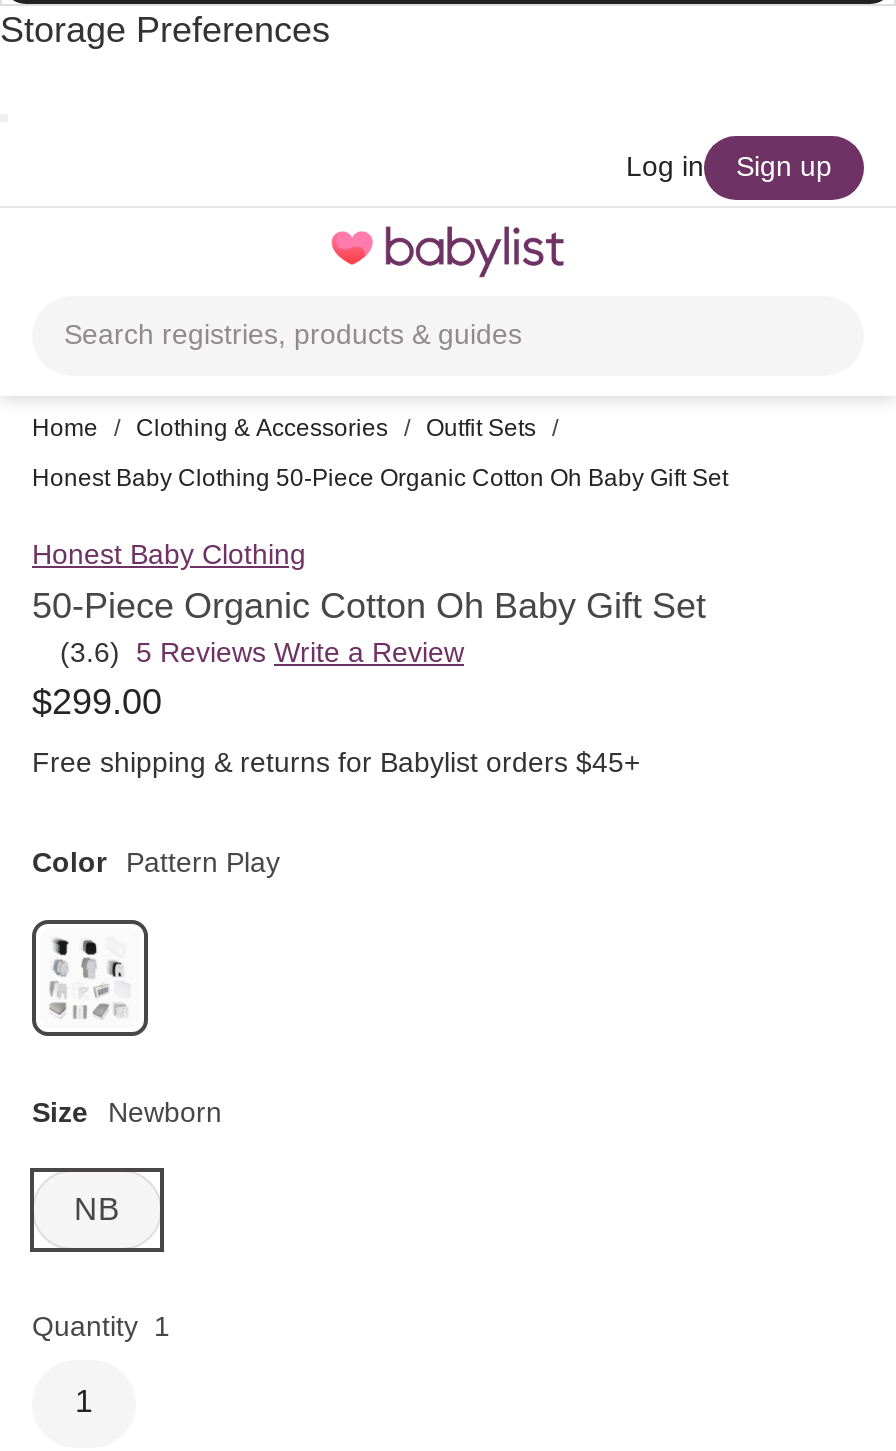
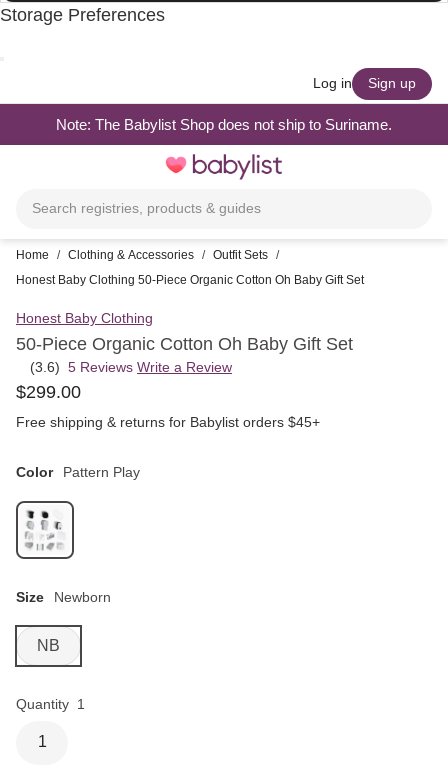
+ Note: The Babylist Shop does not ship to Suriname.
